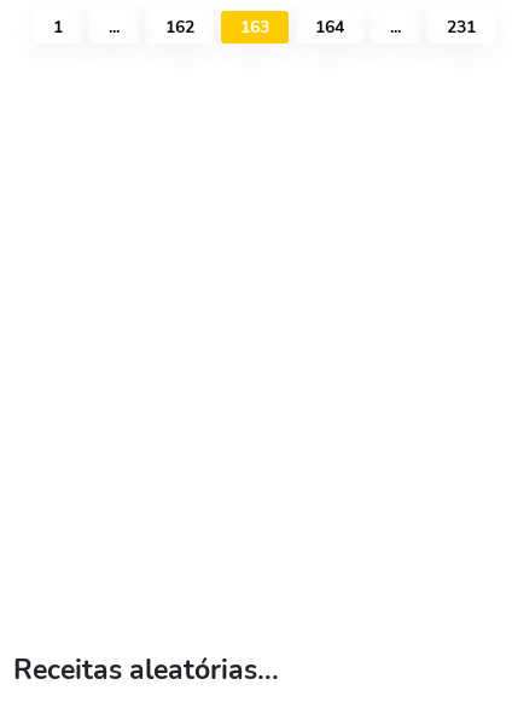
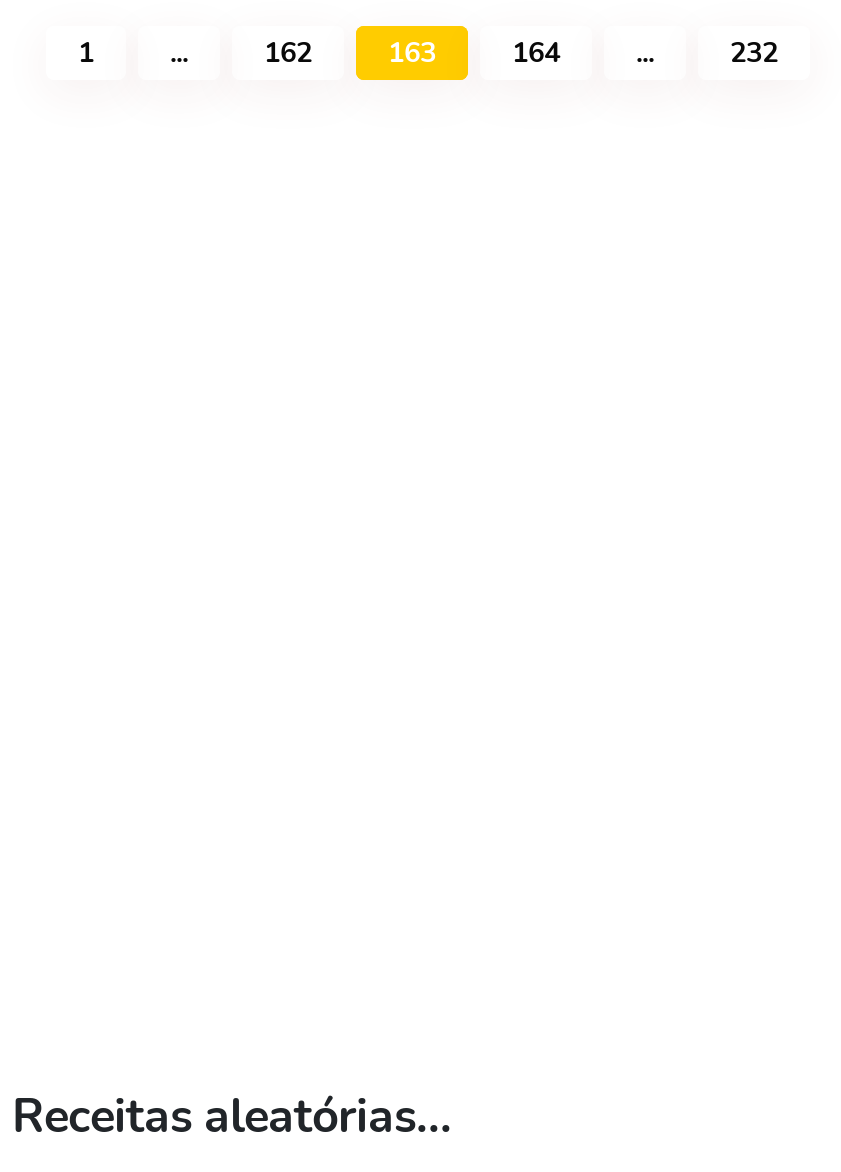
- 231
+ 232
